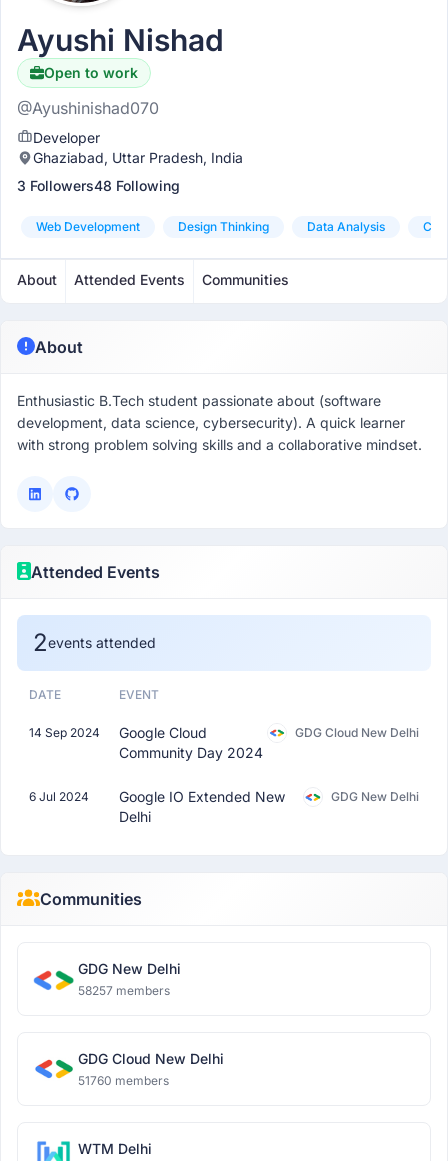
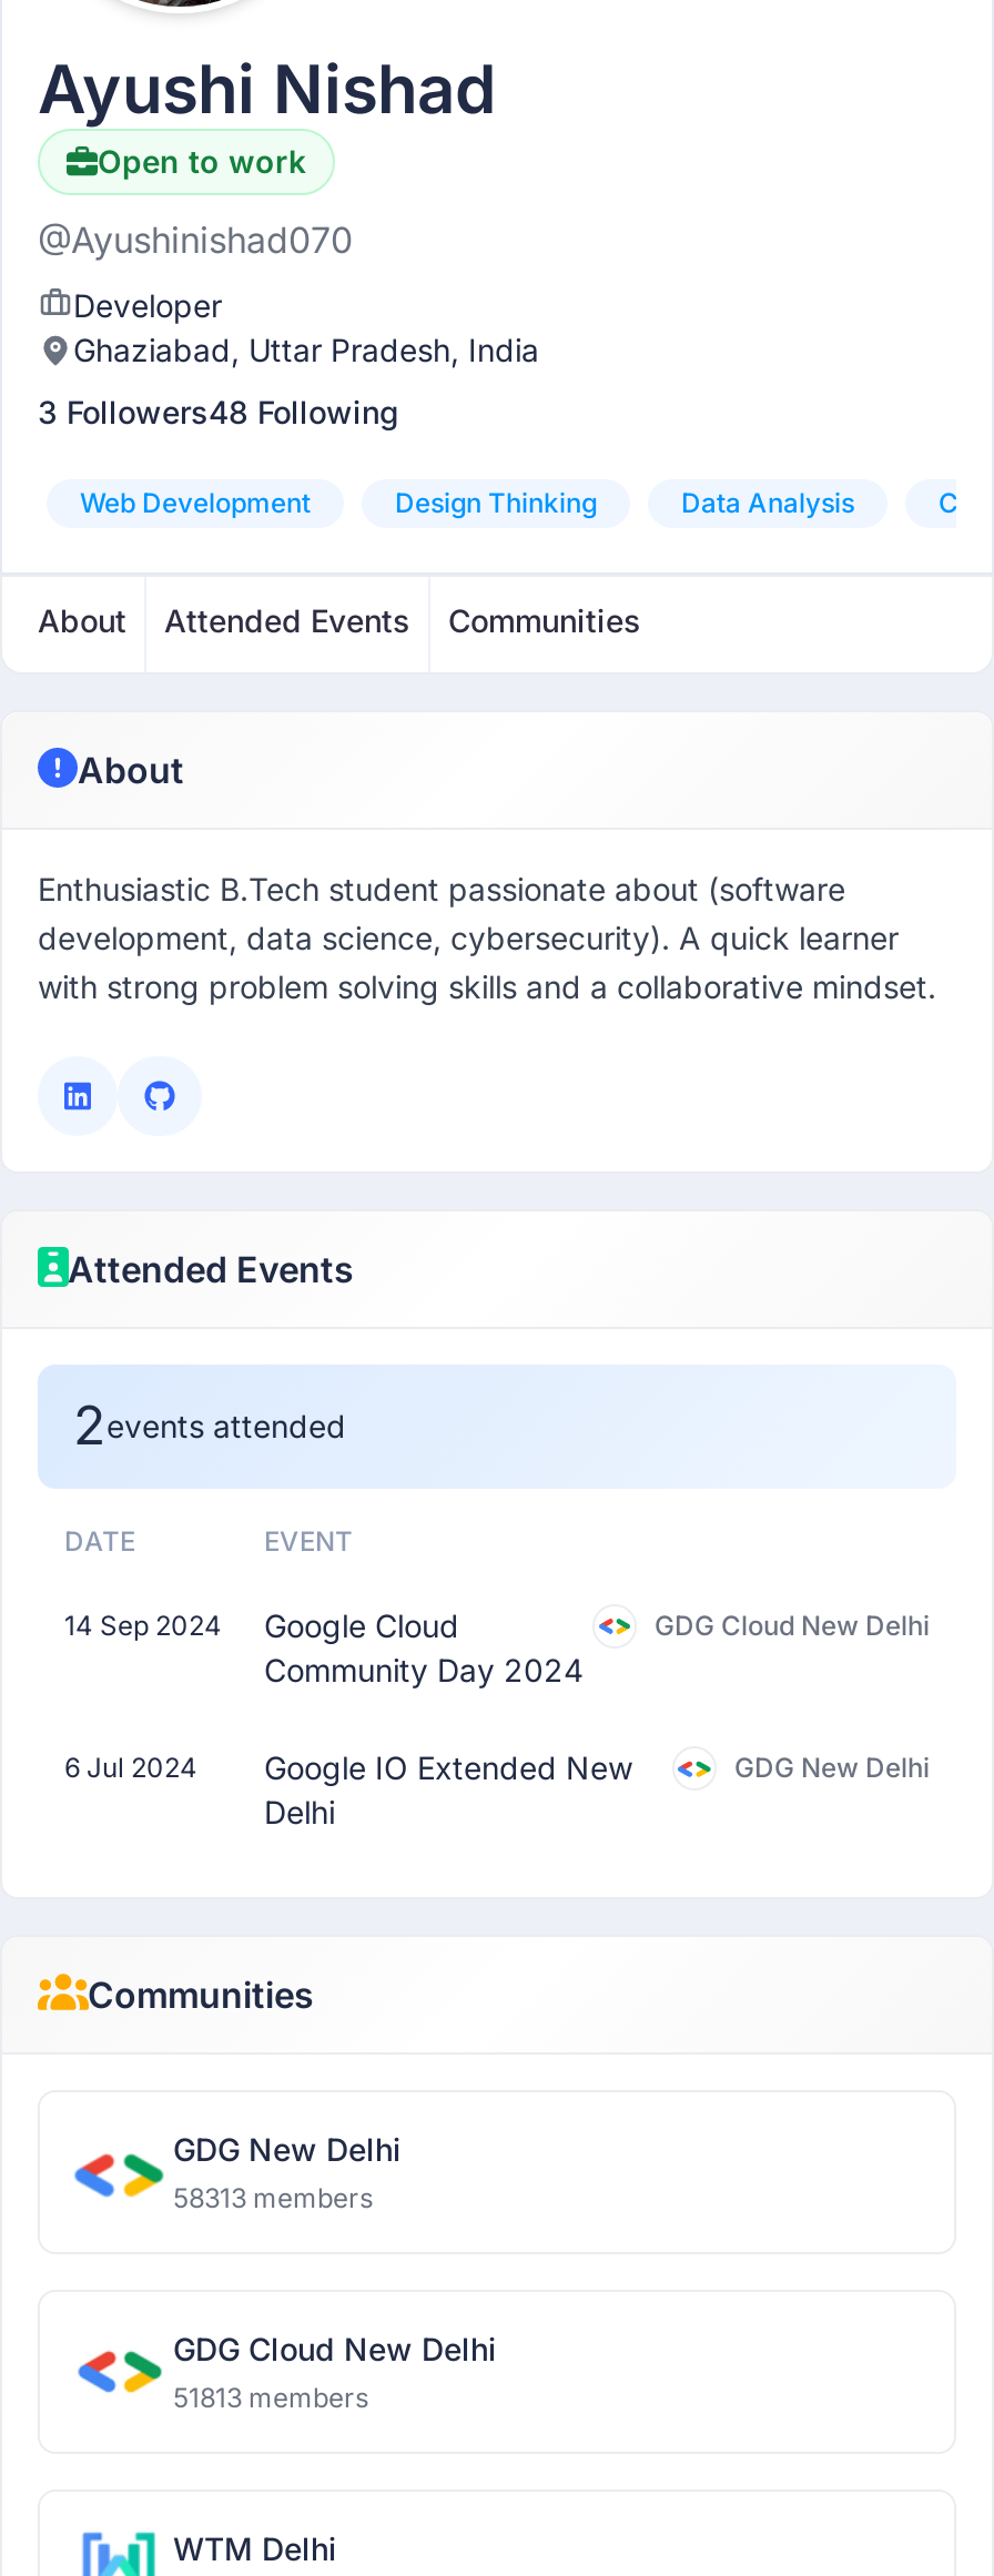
- 58257 members
+ 58313 members

- 51760 members
+ 51813 members
